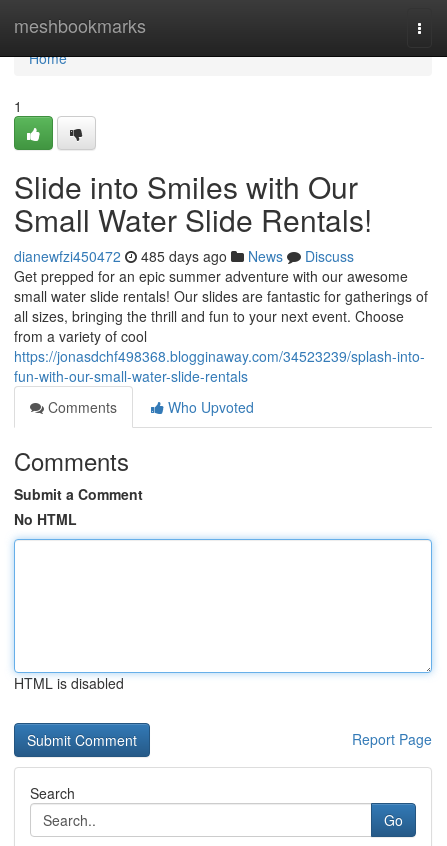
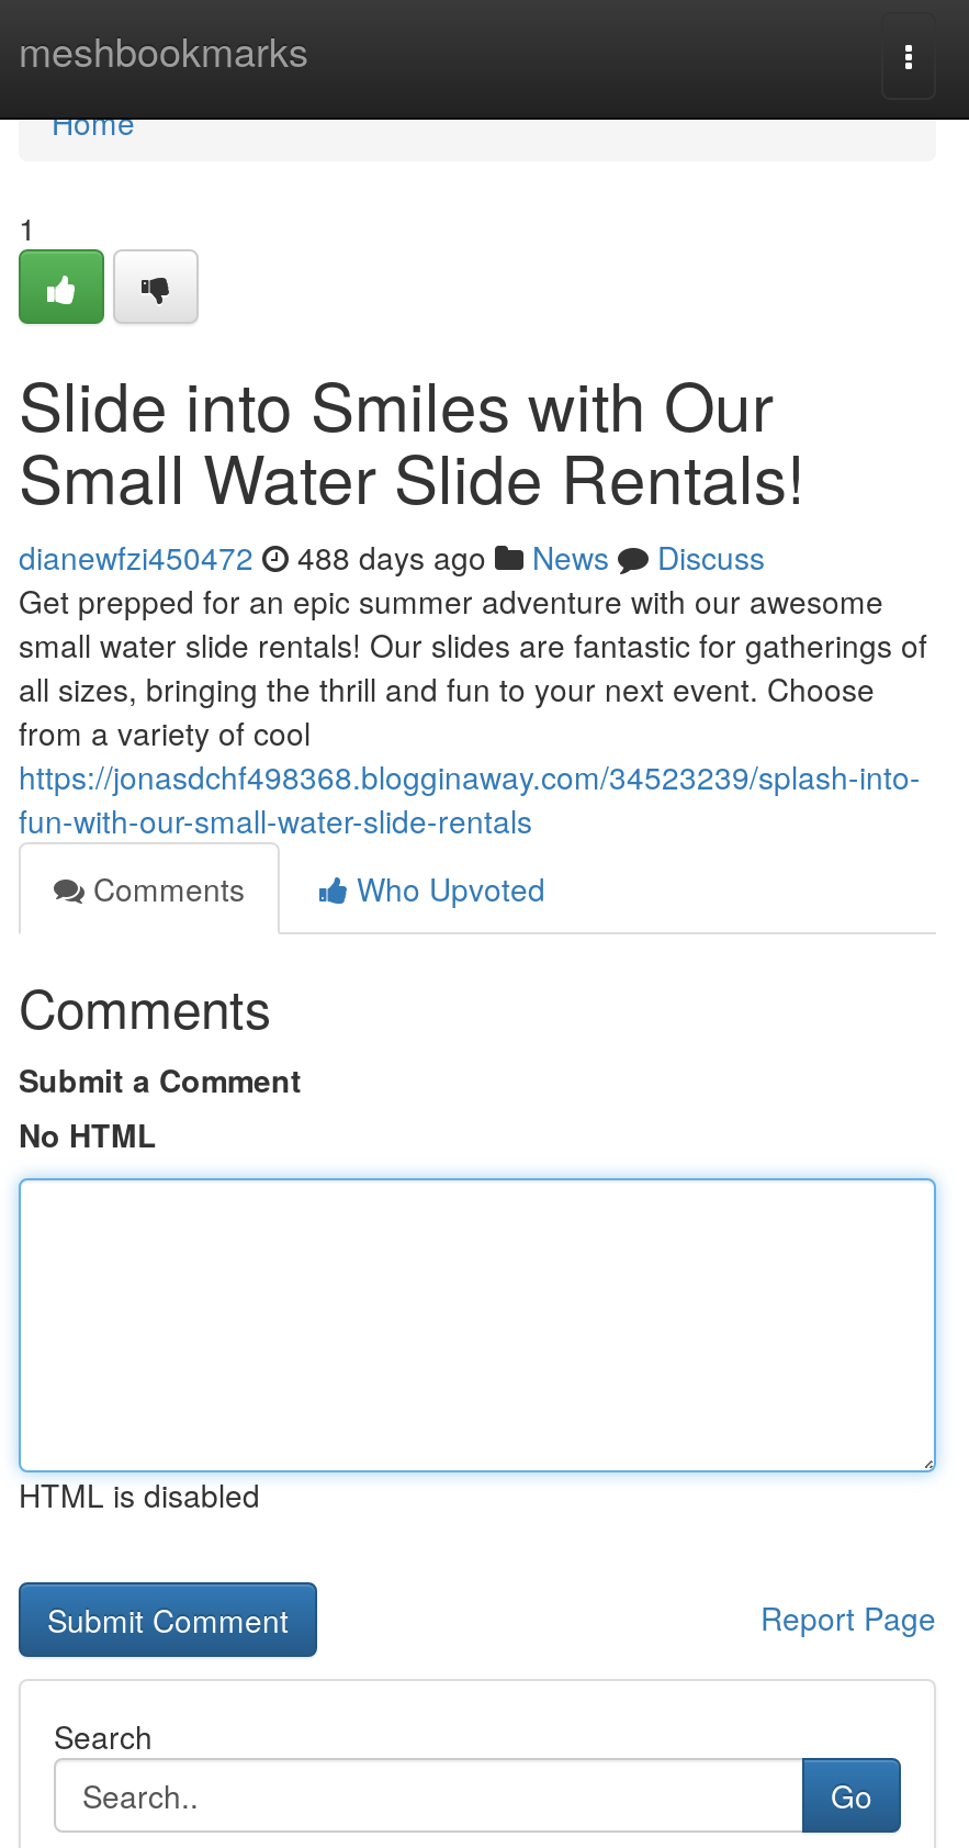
- dianewfzi450472 485 days ago News Discuss
+ dianewfzi450472 488 days ago News Discuss
